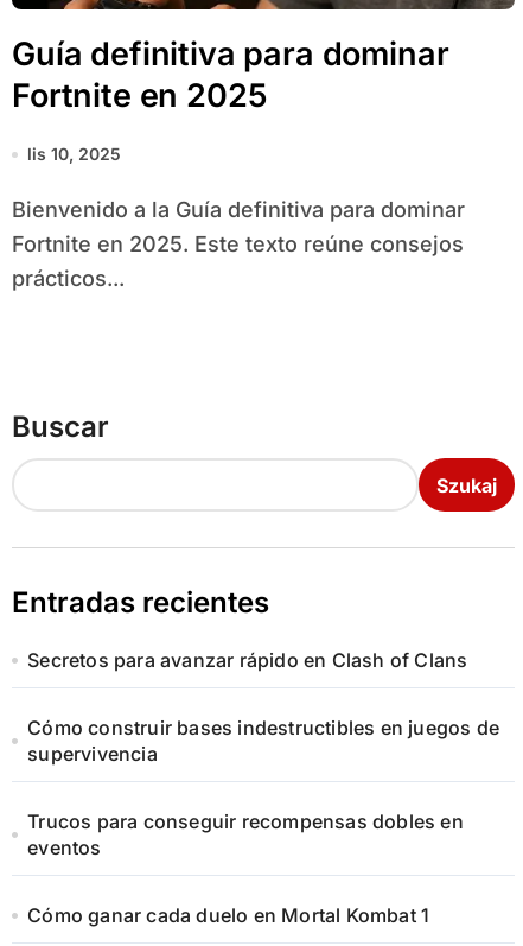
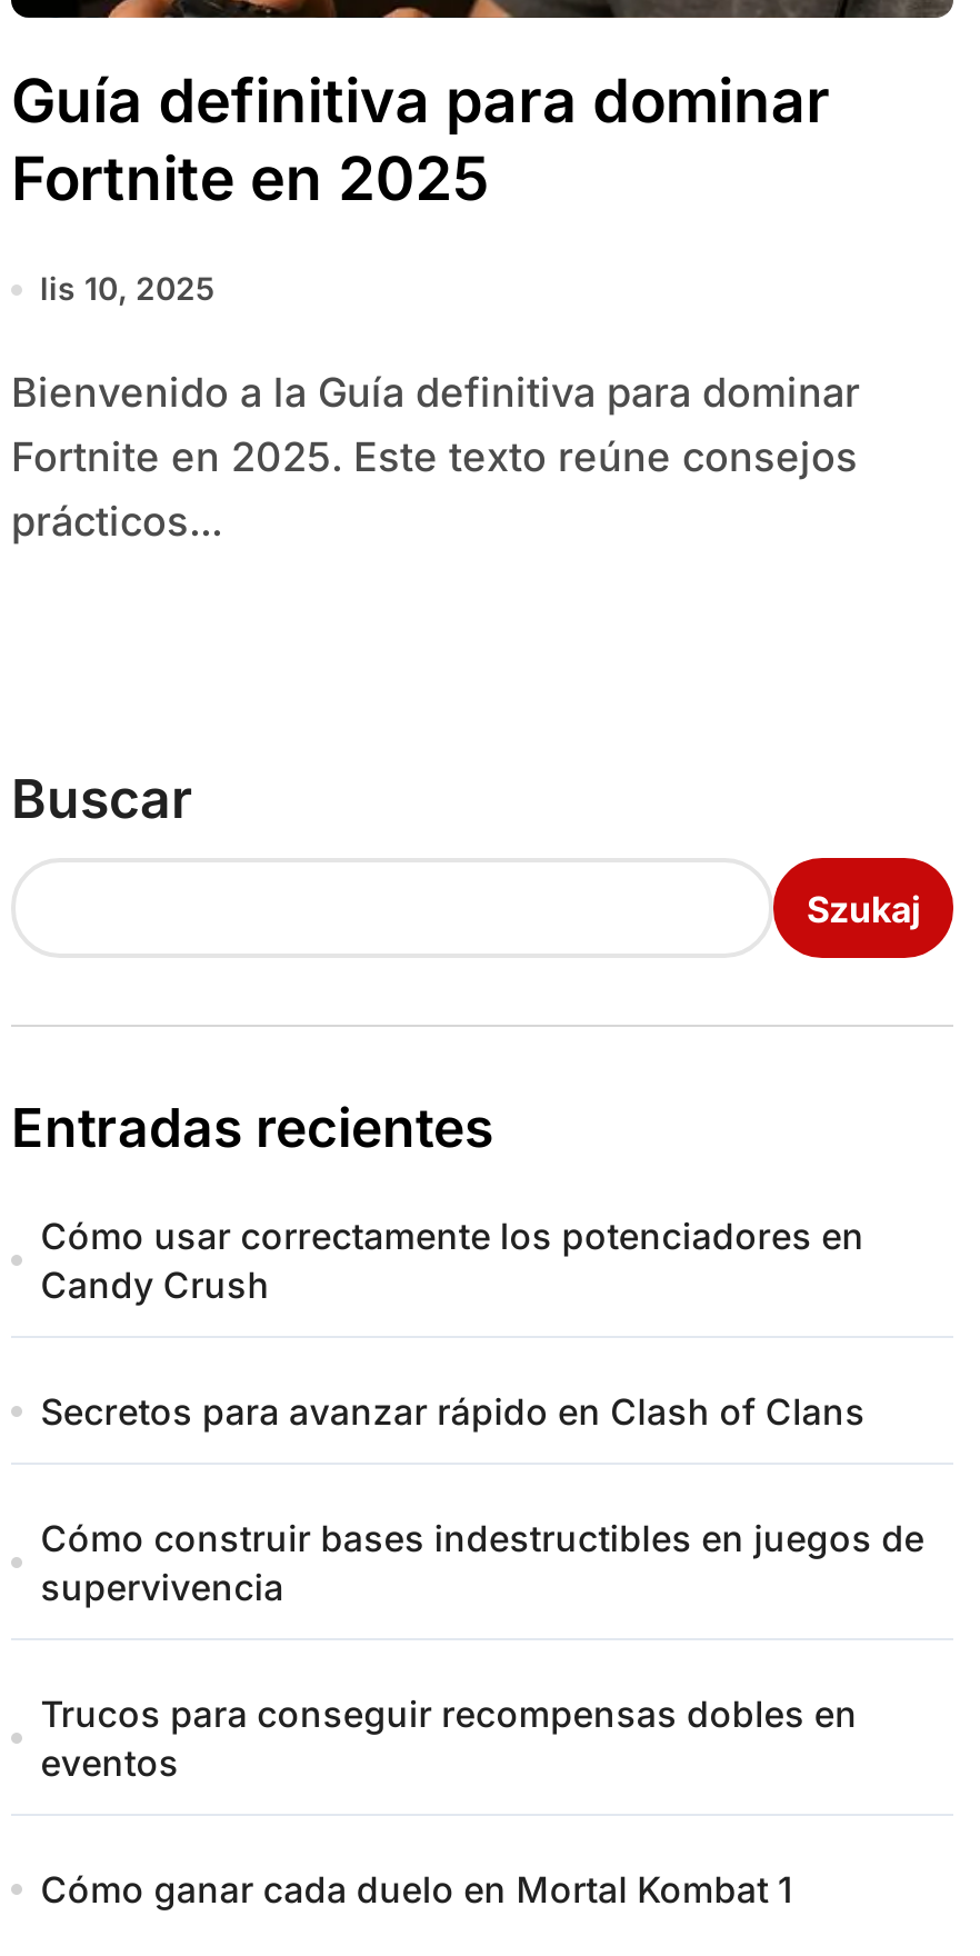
+ Cómo usar correctamente los potenciadores en
+ Candy Crush
